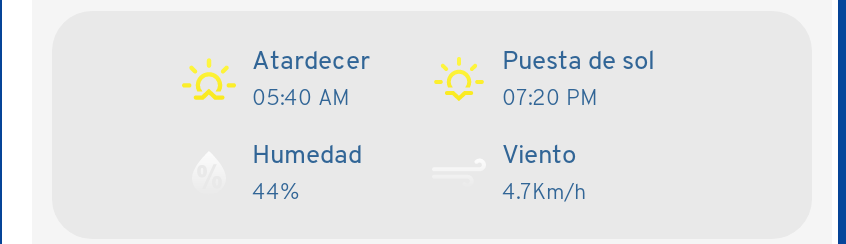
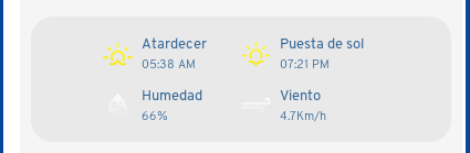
- 05:40 AM
+ 05:38 AM

- 07:20 PM
+ 07:21 PM

- 44%
+ 66%
